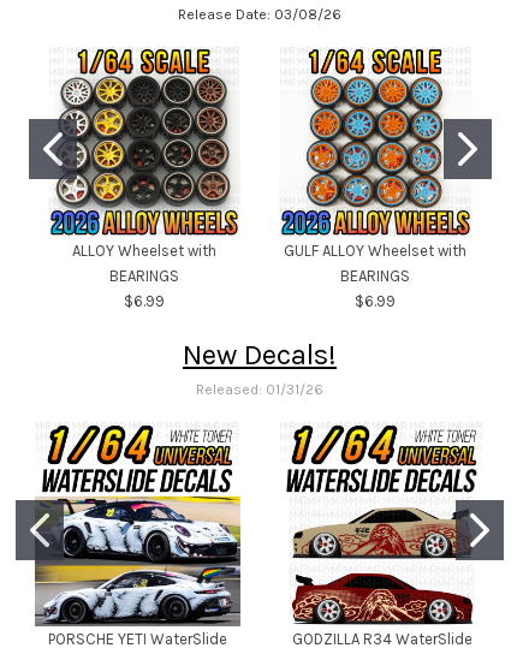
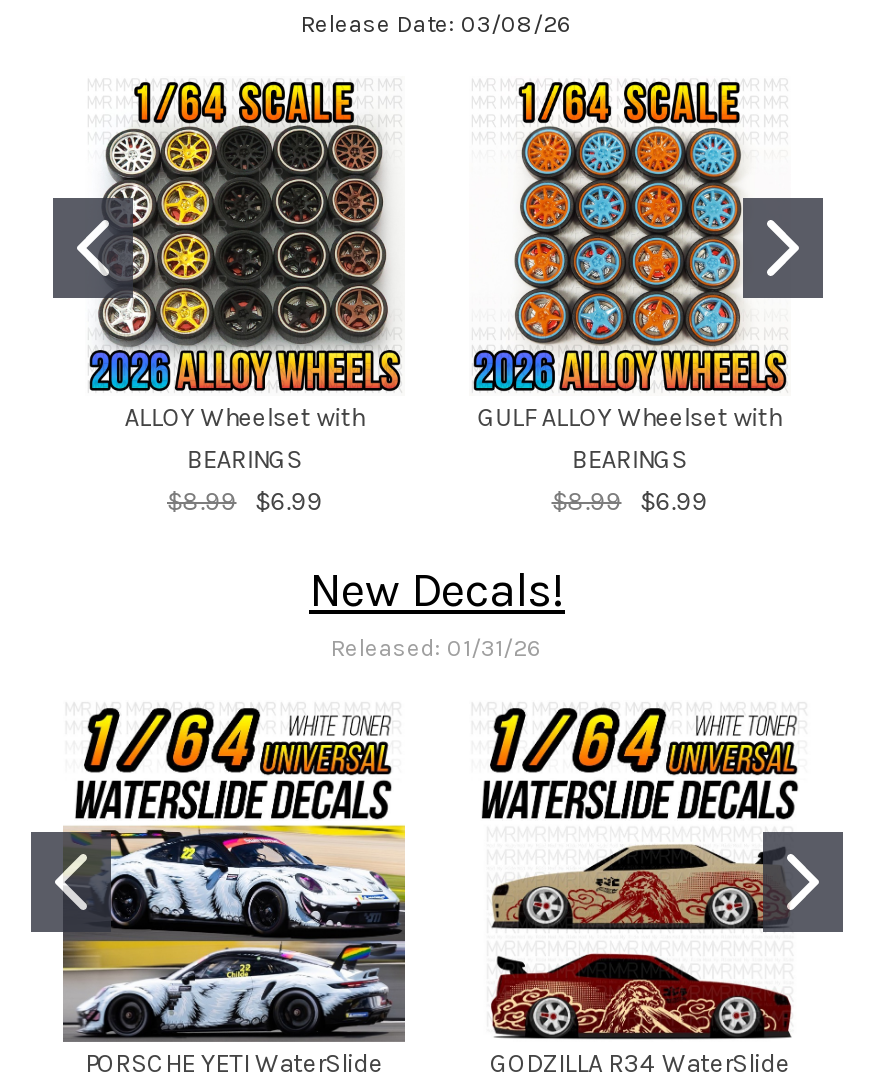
- $6.99
+ $8.99 $6.99

- $6.99
+ $8.99 $6.99
